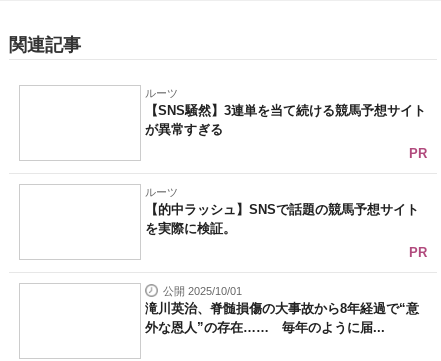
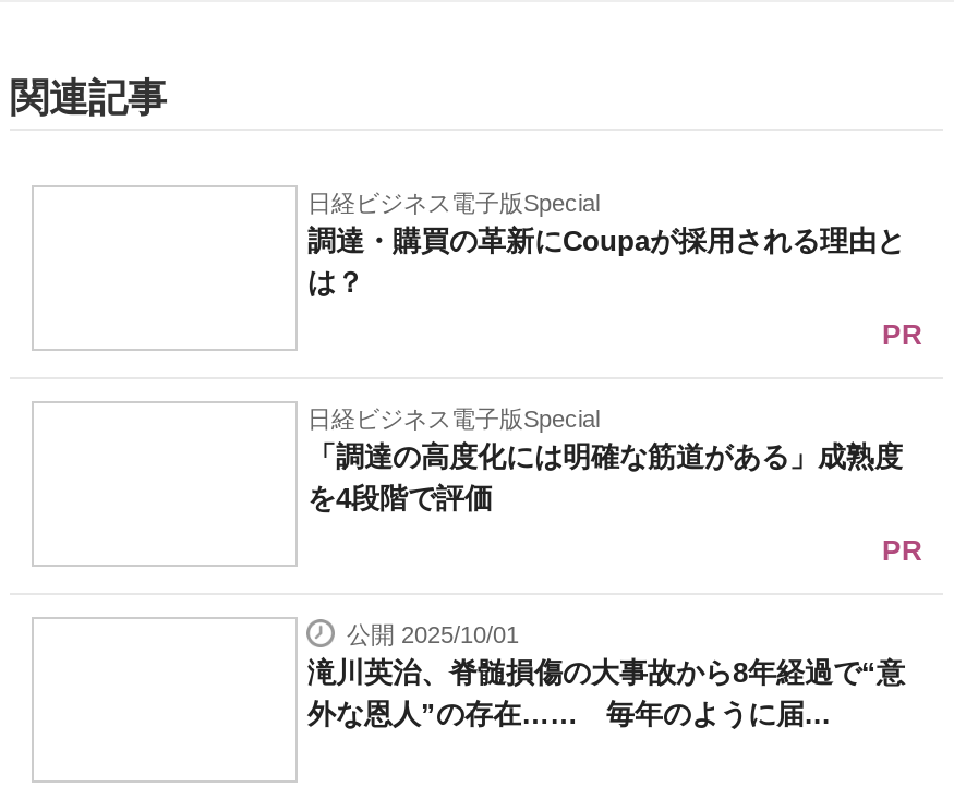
- ルーツ
- 【SNS騒然】3連単を当て続ける競馬予想サイト
- が異常すぎる
+ 日経ビジネス電子版Special
+ 調達・購買の革新にCoupaが採用される理由と
+ は？

- ルーツ
- 【的中ラッシュ】SNSで話題の競馬予想サイト
- を実際に検証。
+ 日経ビジネス電子版Special
+ 「調達の高度化には明確な筋道がある」成熟度
+ を4段階で評価
